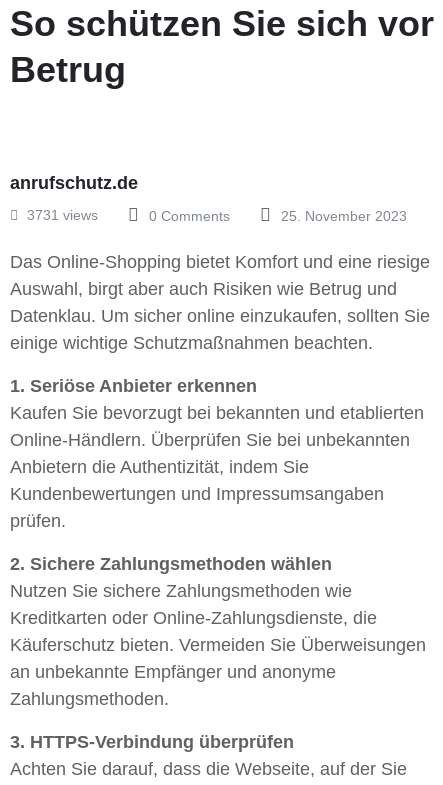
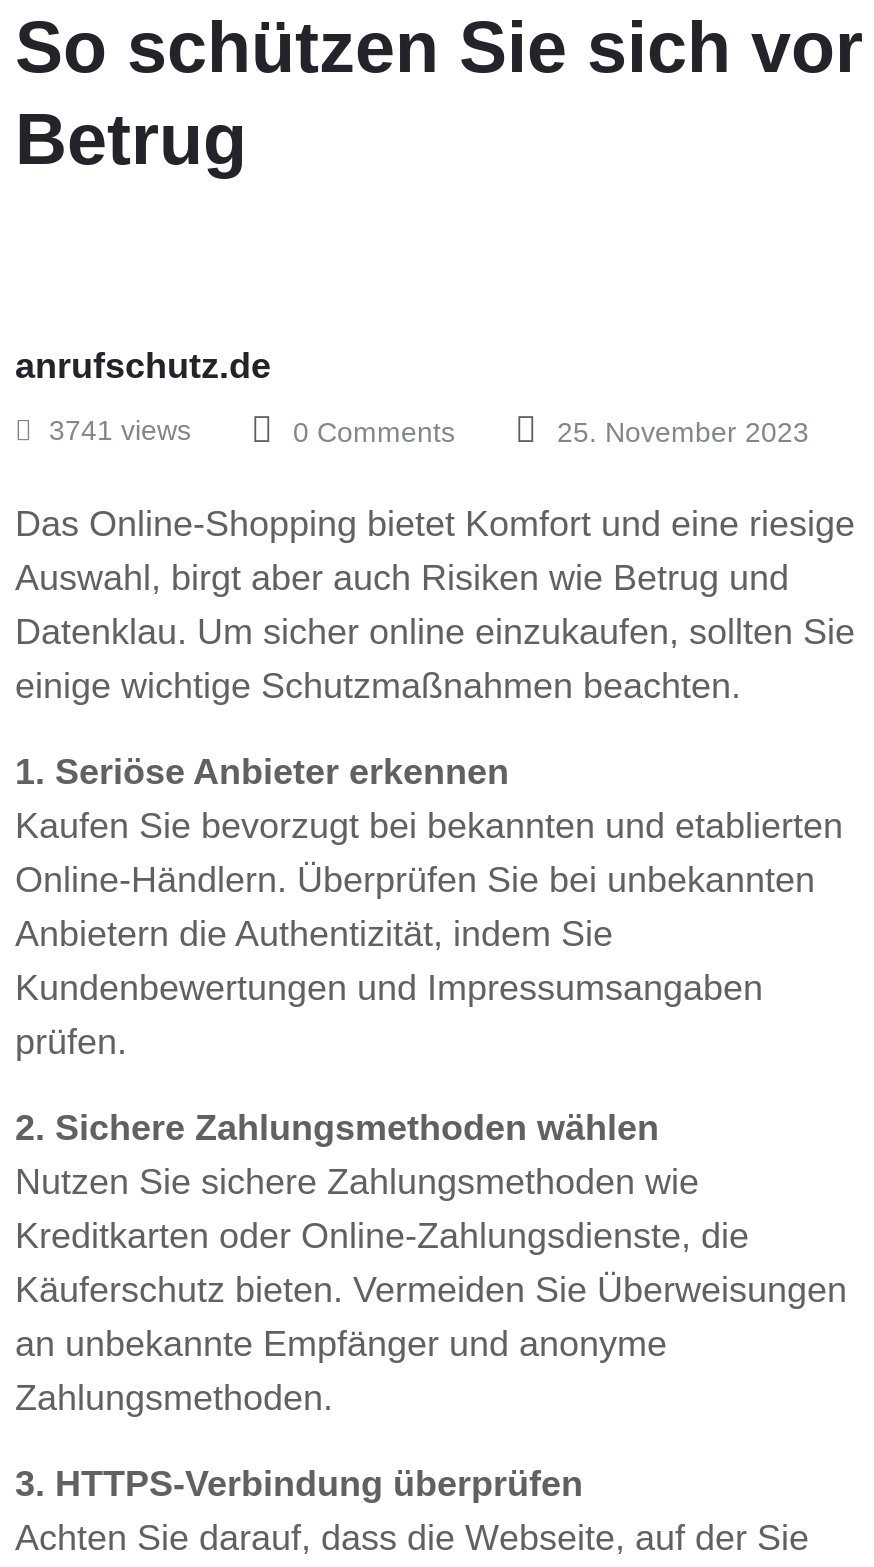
- 3731 views
+ 3741 views
